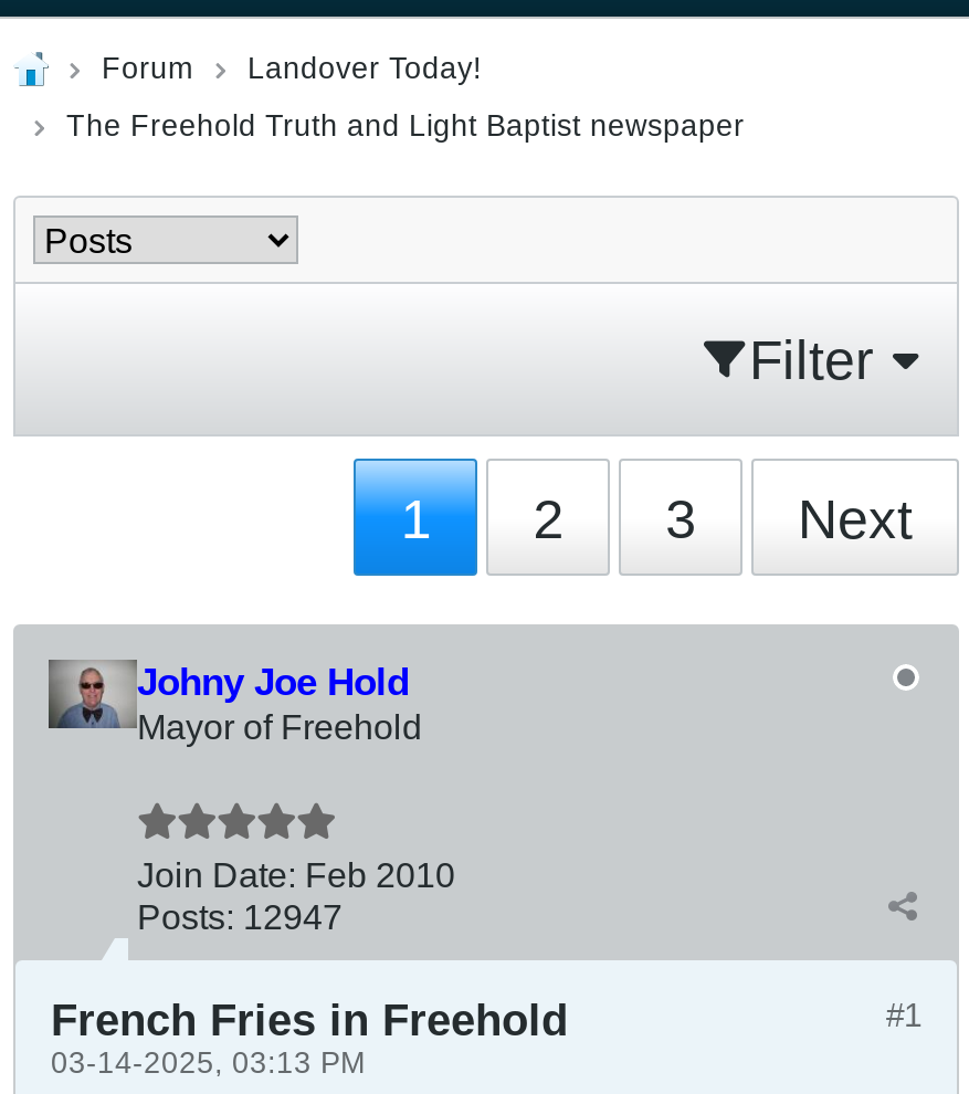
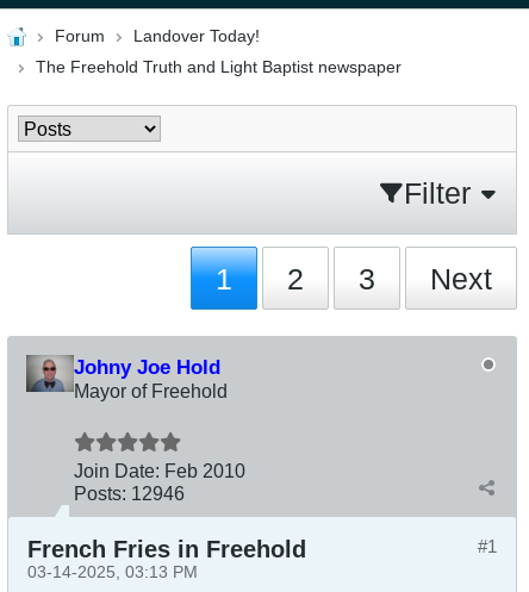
- Posts: 12947
+ Posts: 12946
